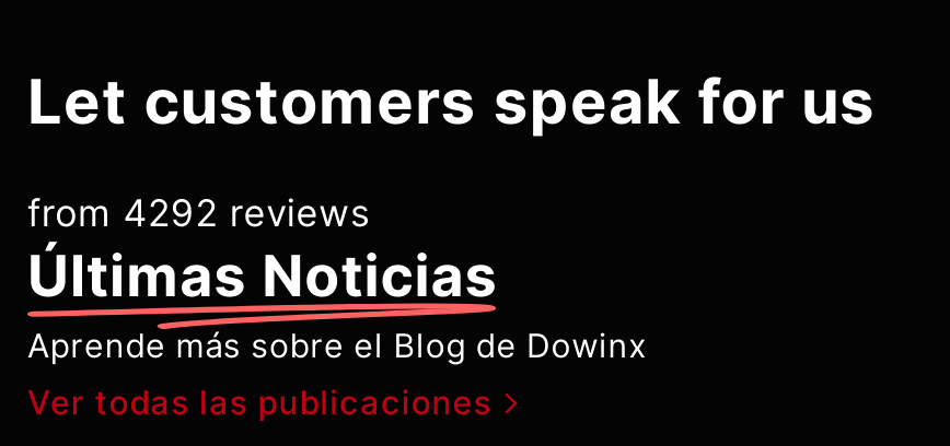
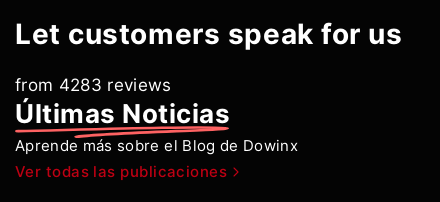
- from 4292 reviews
+ from 4283 reviews
